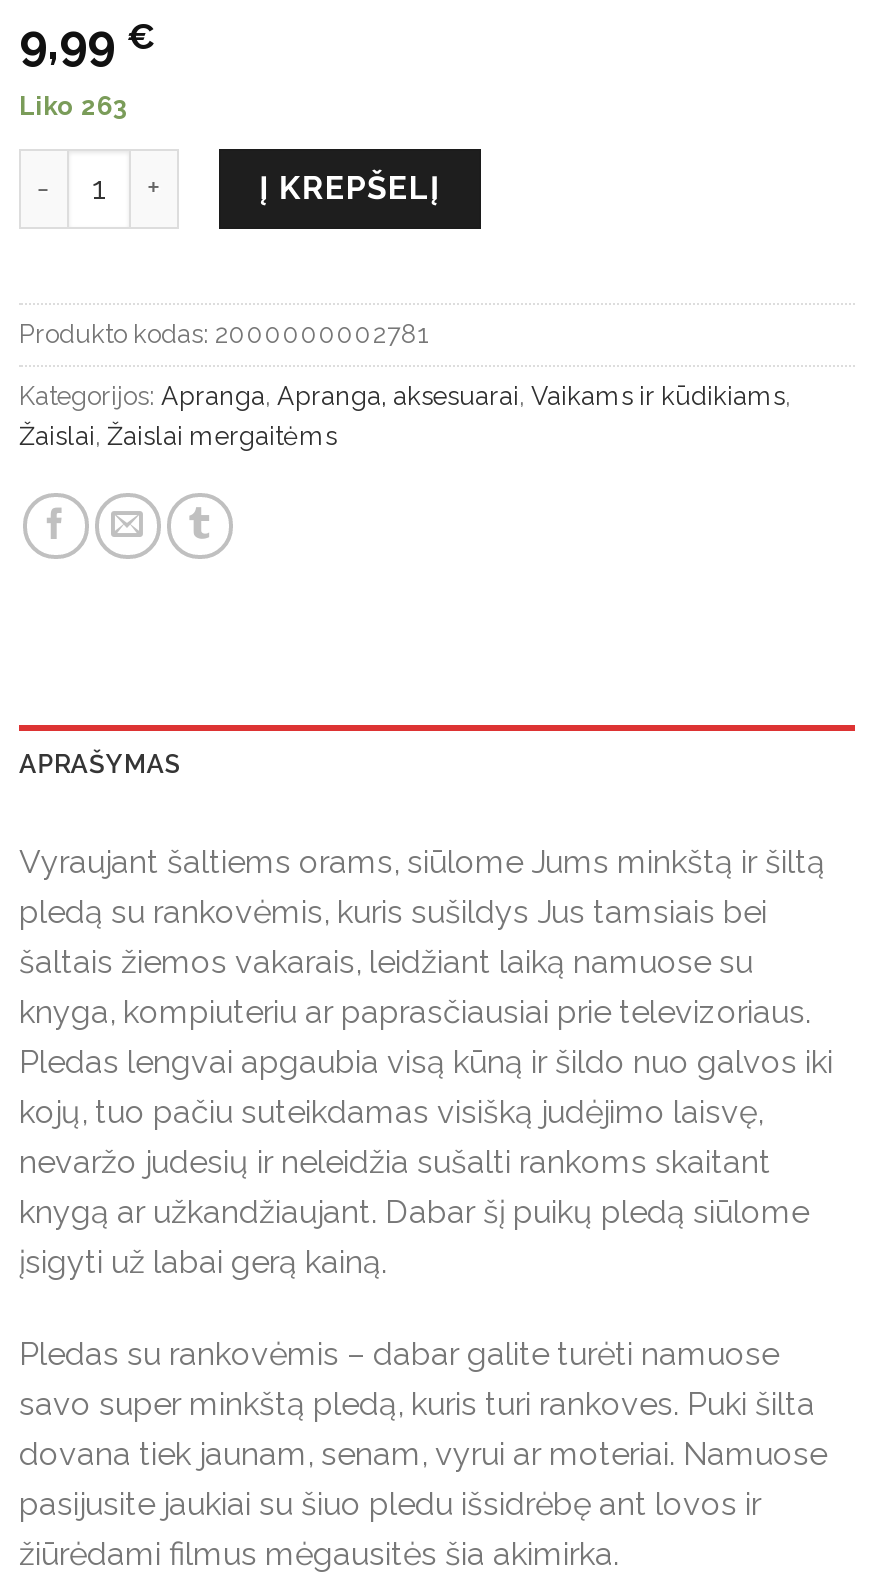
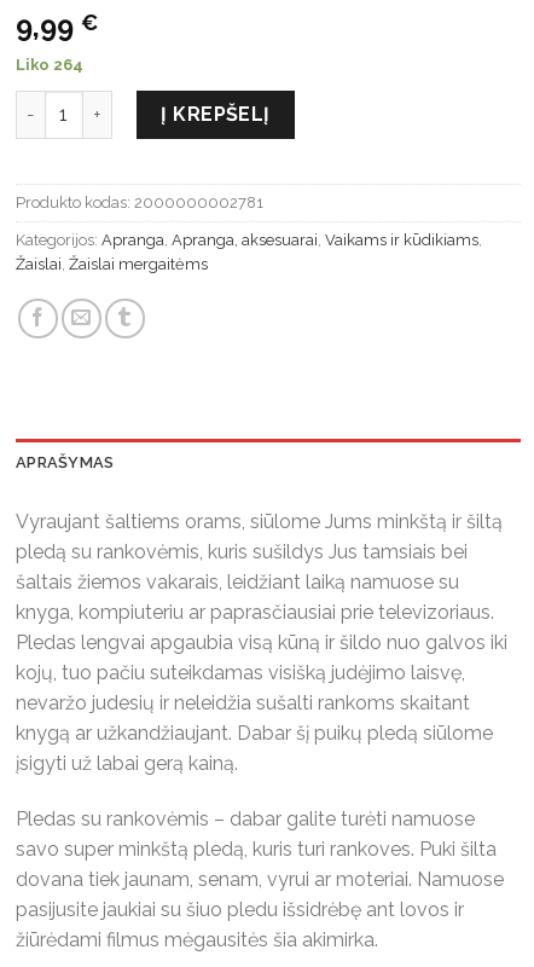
- Liko 263
+ Liko 264
